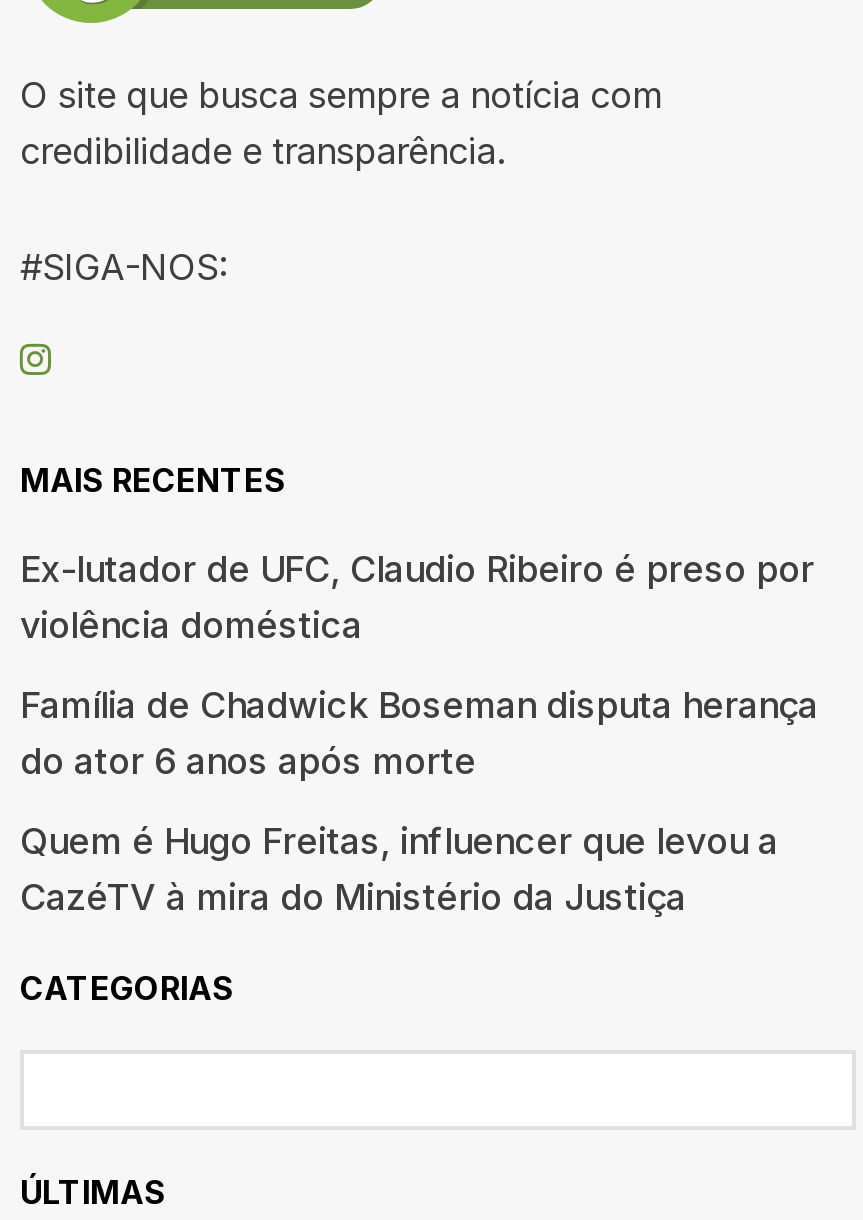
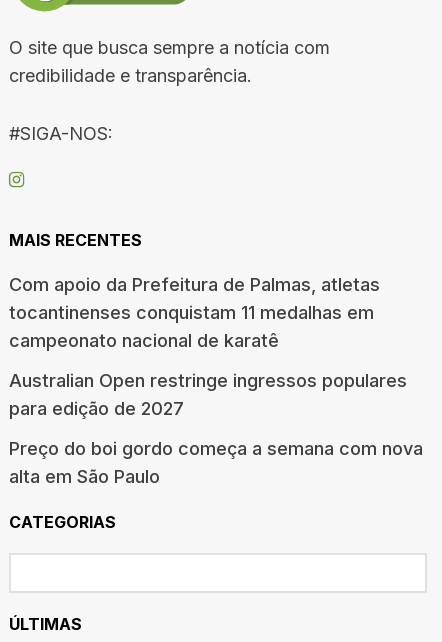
- Ex-lutador de UFC, Claudio Ribeiro é preso por
- violência doméstica
+ Com apoio da Prefeitura de Palmas, atletas
+ tocantinenses conquistam 11 medalhas em
+ campeonato nacional de karatê

- Família de Chadwick Boseman disputa herança
- do ator 6 anos após morte
+ Australian Open restringe ingressos populares
+ para edição de 2027

- Quem é Hugo Freitas, influencer que levou a
- CazéTV à mira do Ministério da Justiça
+ Preço do boi gordo começa a semana com nova
+ alta em São Paulo
